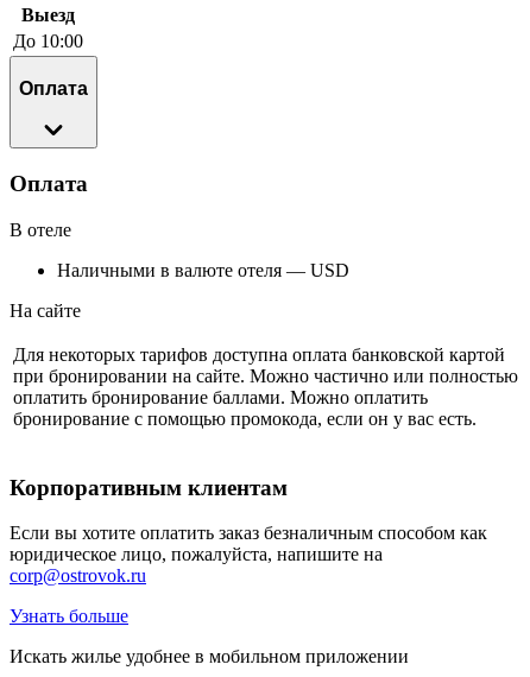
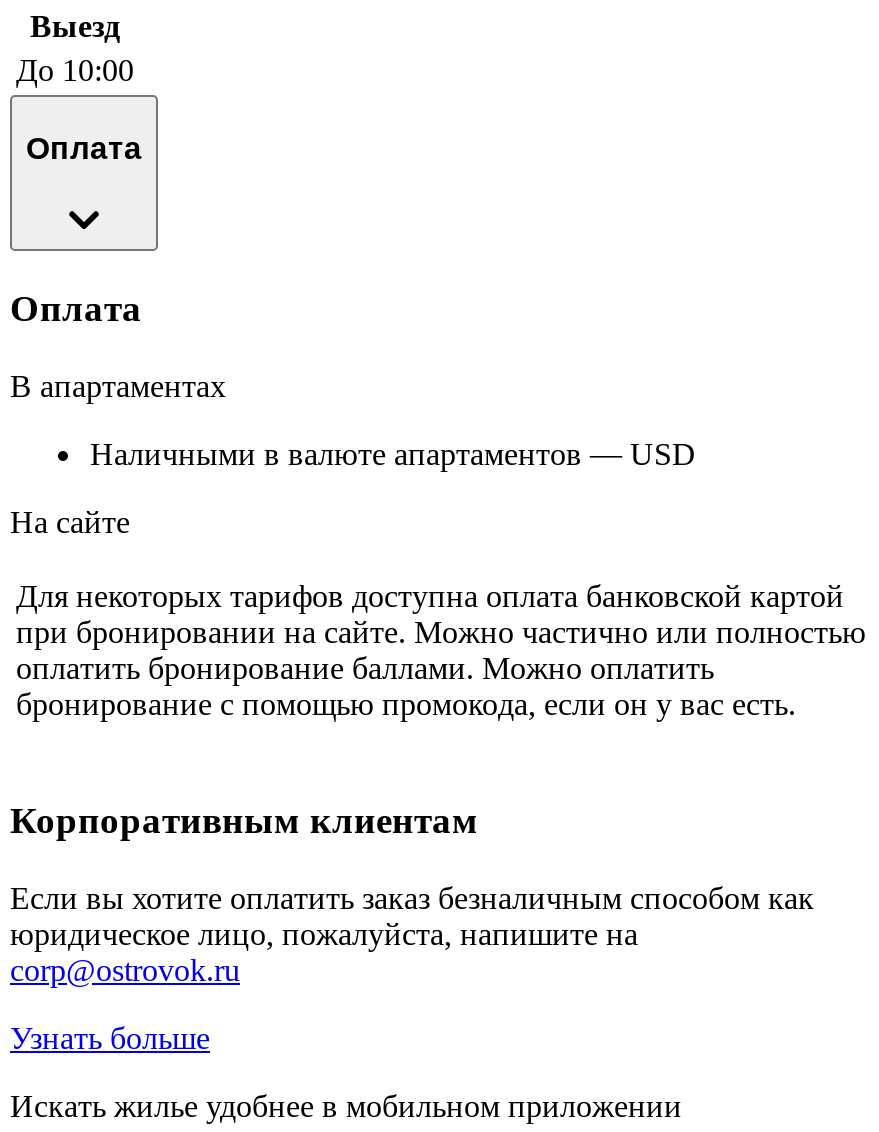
- В отеле
+ В апартаментах

- Наличными в валюте отеля — USD
+ Наличными в валюте апартаментов — USD
